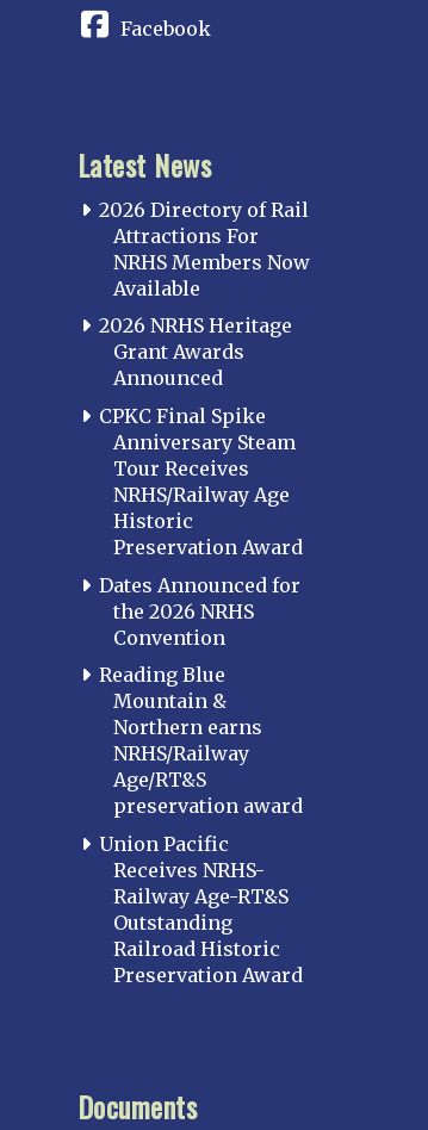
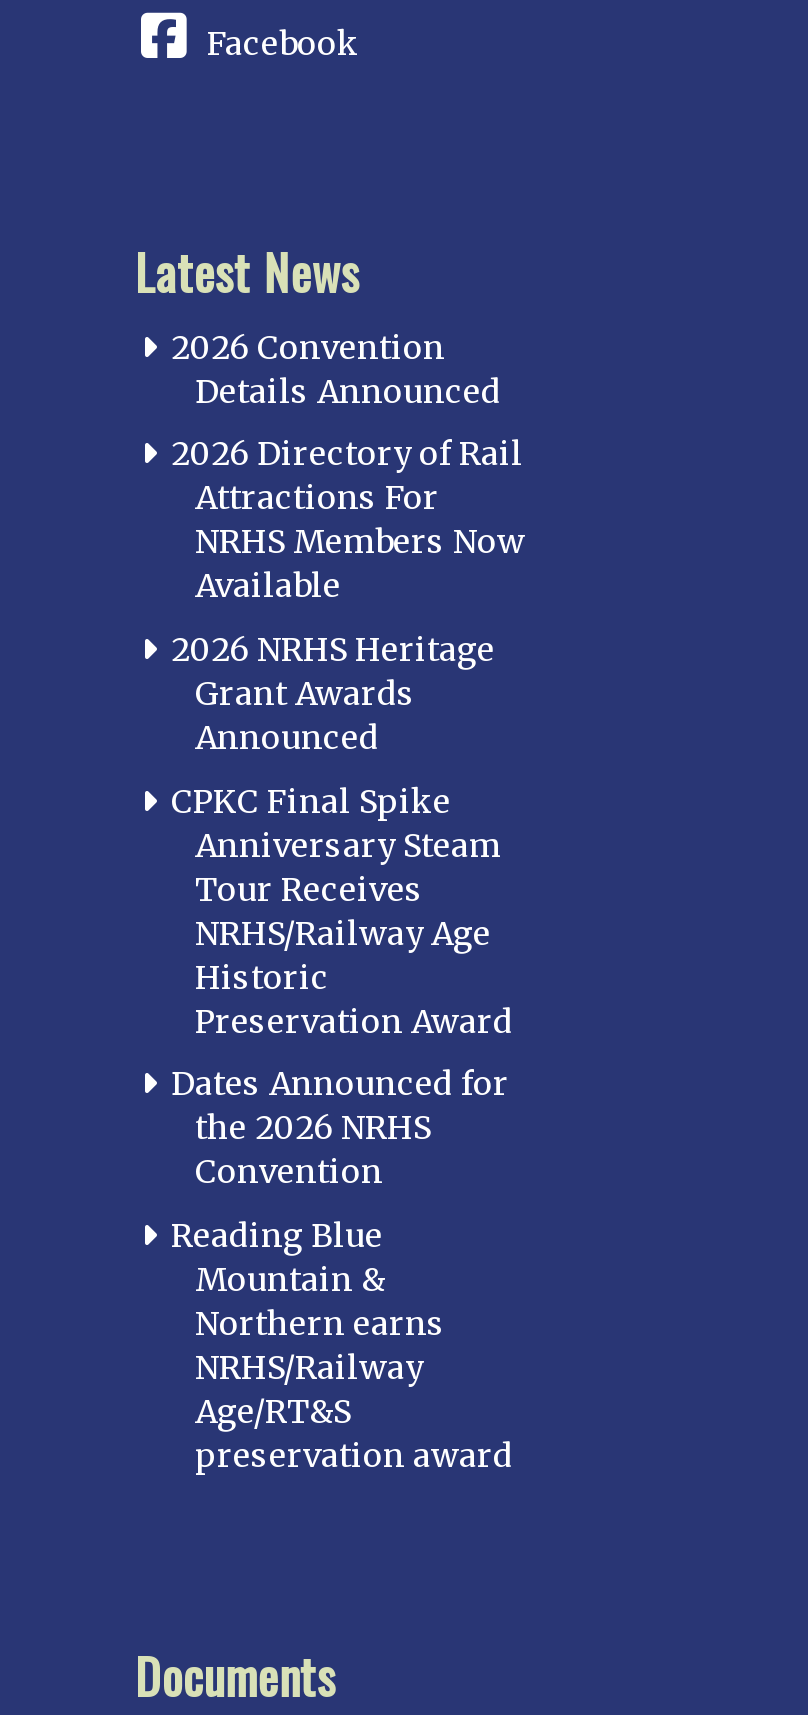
+ 2026 Convention
+ Details Announced

moved down: 2026 Directory of Rail | Attractions For | NRHS Members Now | ... | Age/RT&S | preservation award

- Union Pacific
- Receives NRHS-
- Railway Age-RT&S
- Outstanding
- Railroad Historic
- Preservation Award
